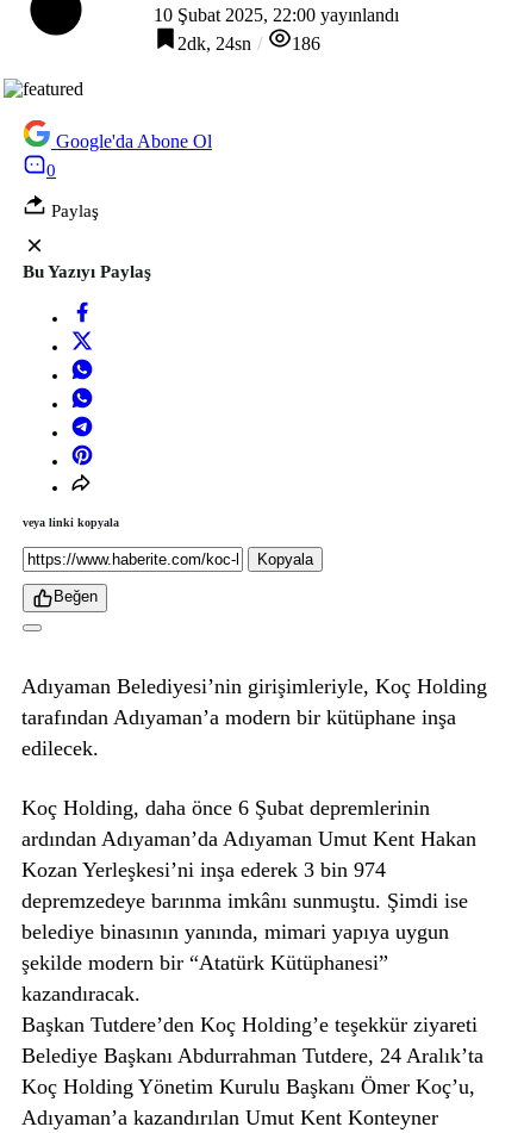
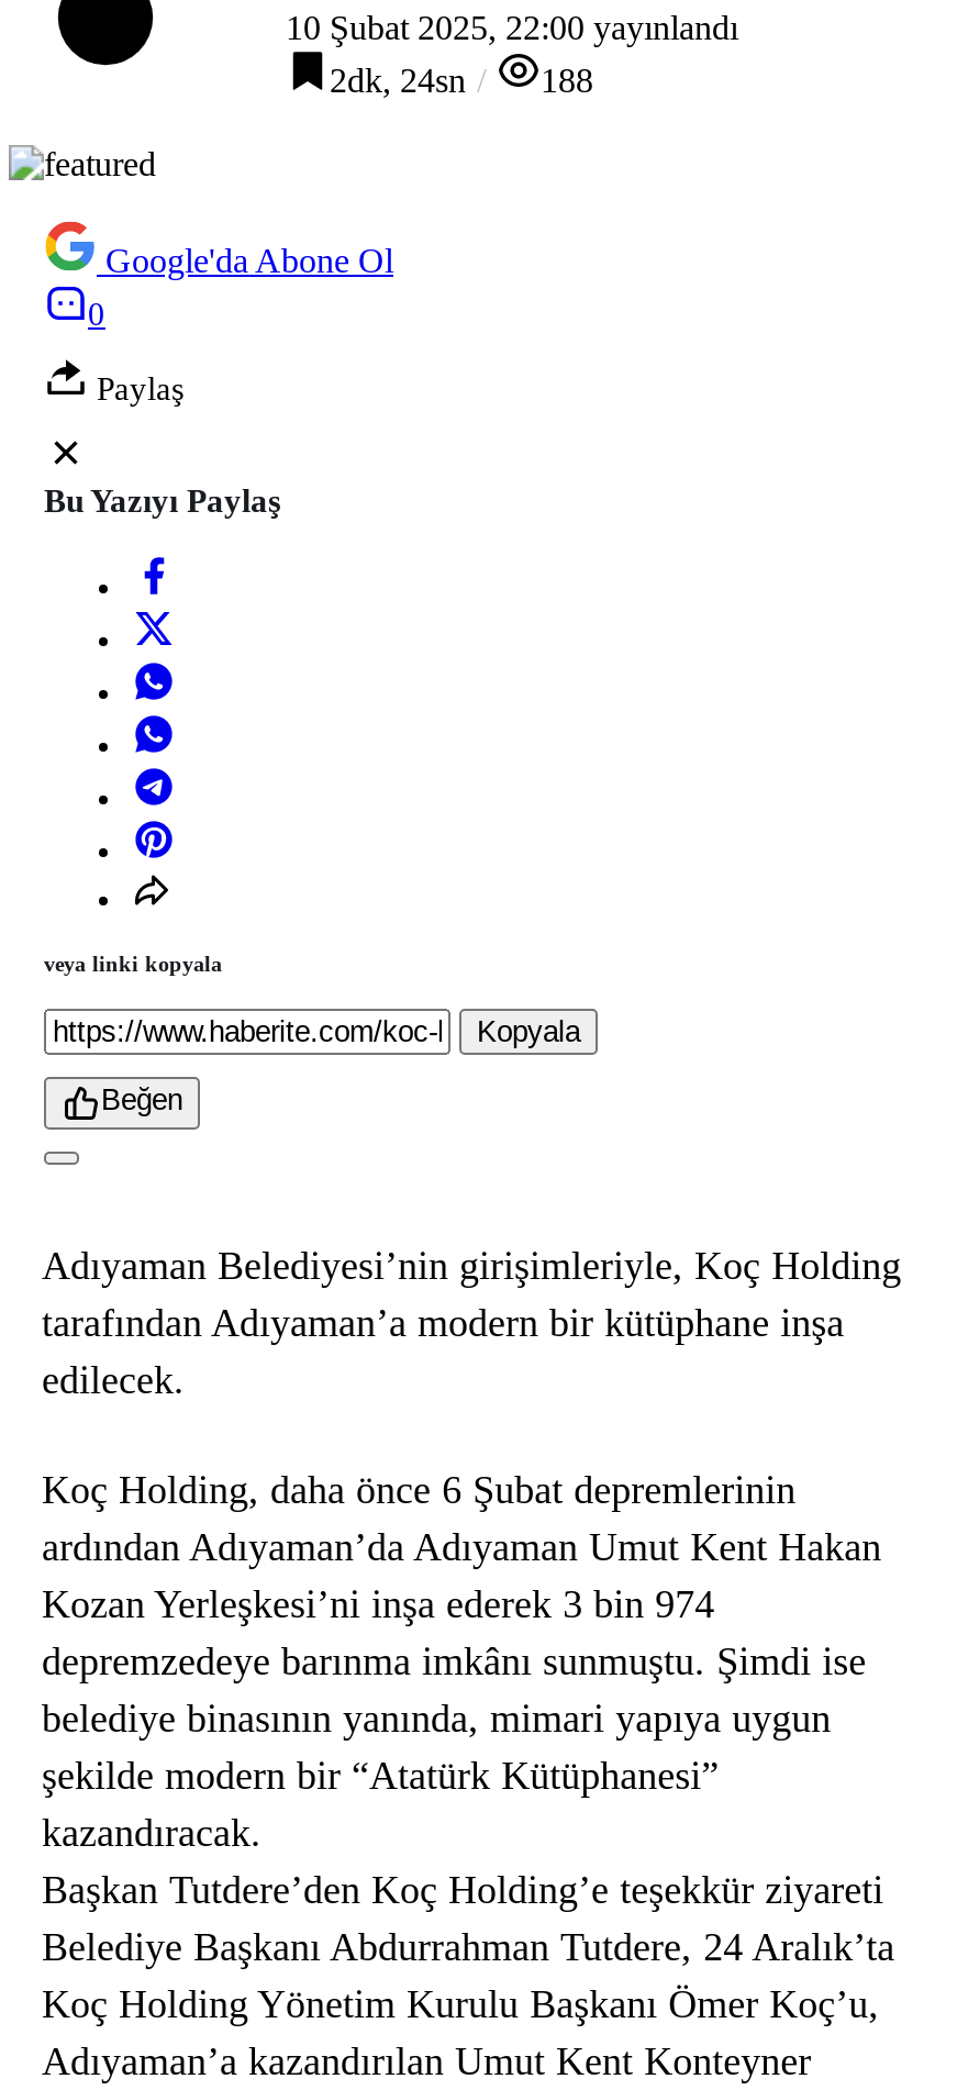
- 2dk, 24sn 186
+ 2dk, 24sn 188
